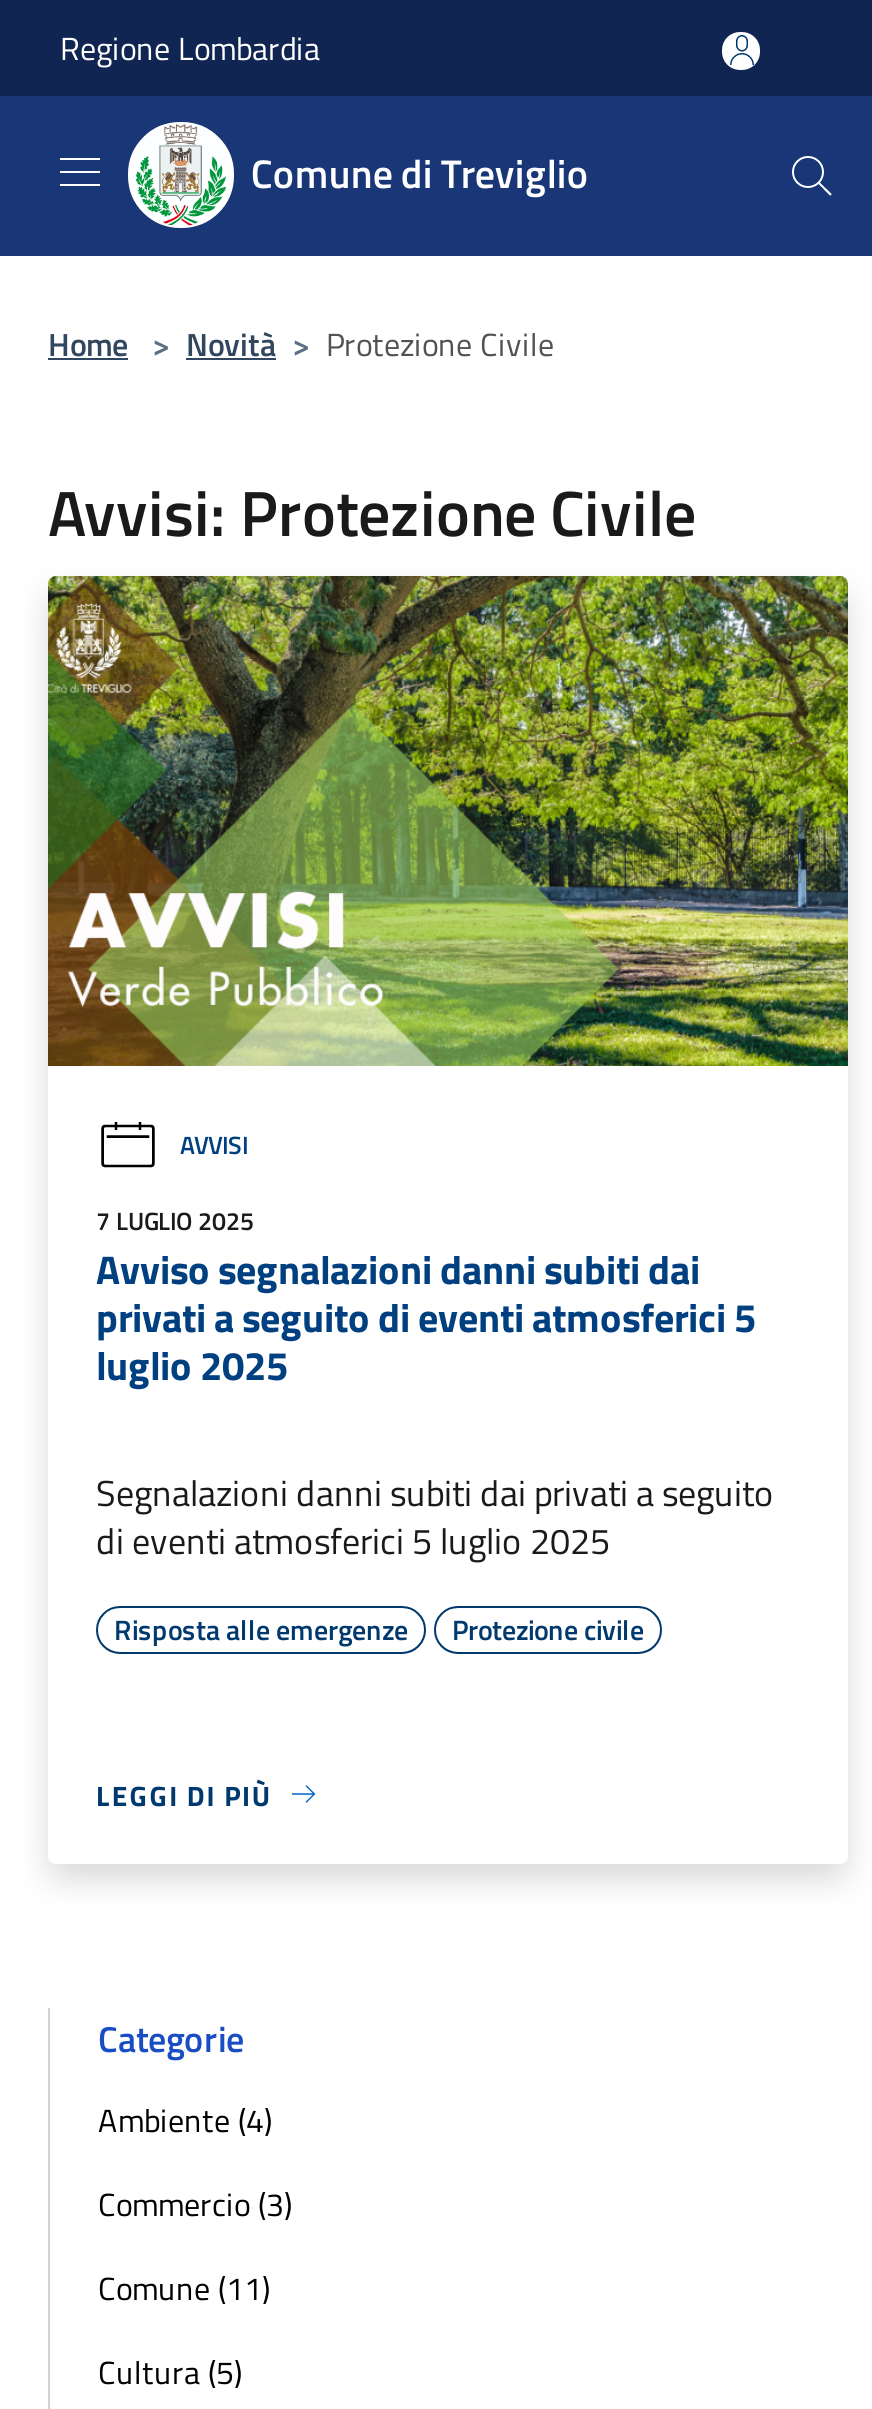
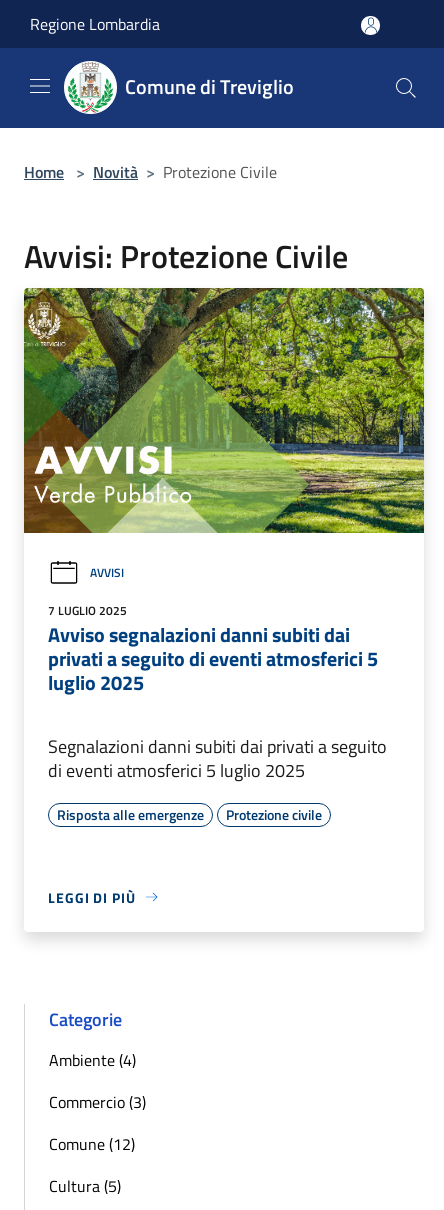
- Comune (11)
+ Comune (12)
